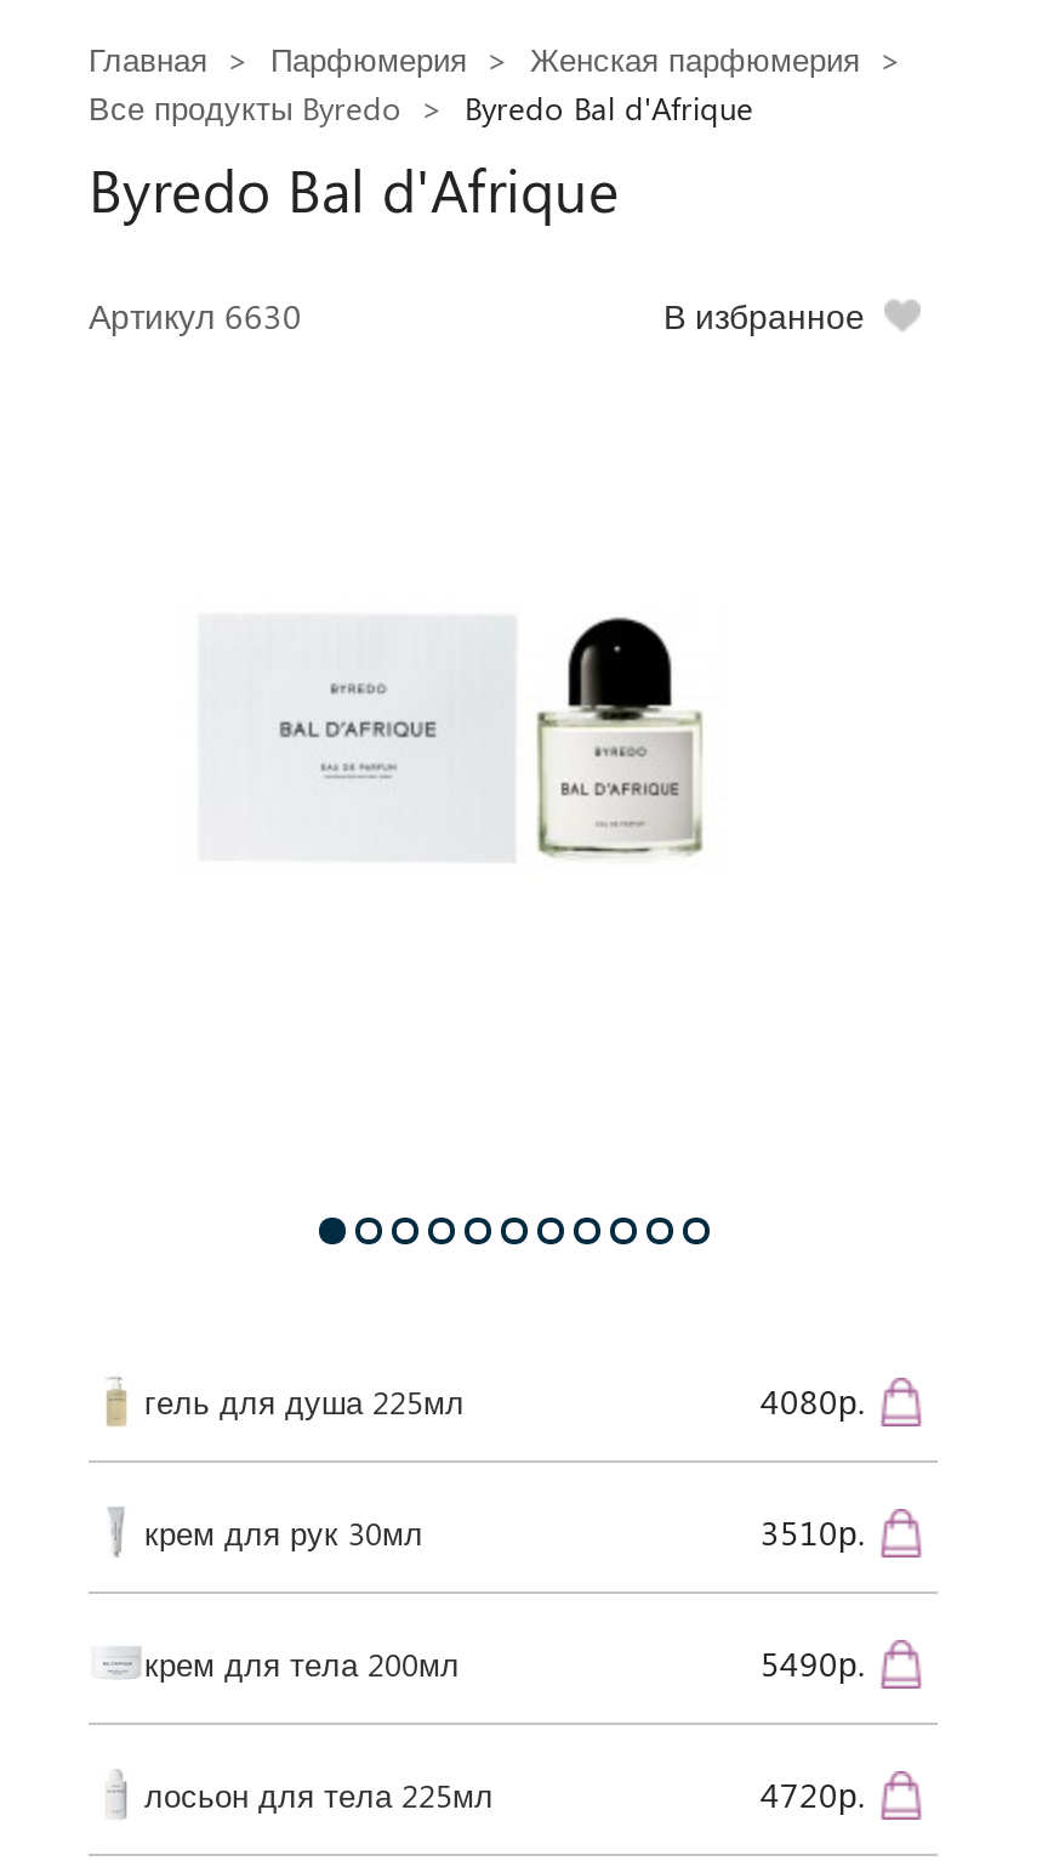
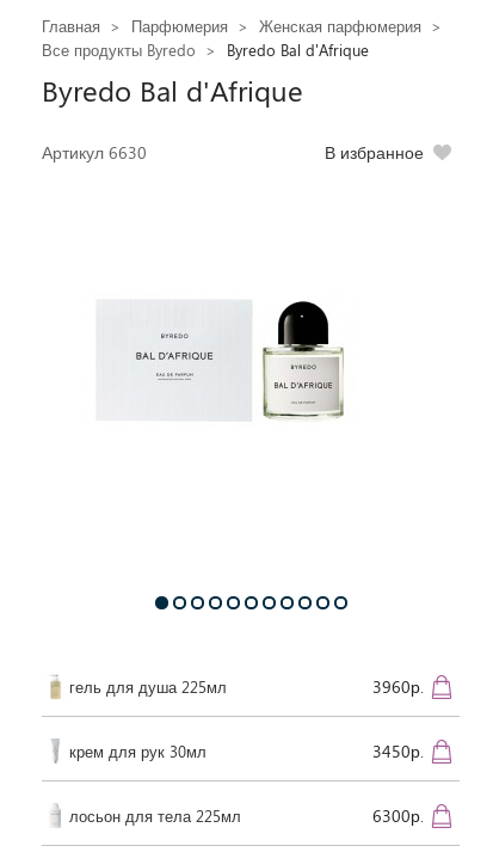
- 4080р.
+ 3960р.

- 3510р.
- крем для тела 200мл
- 5490р.
+ 3450р.

- 4720р.
+ 6300р.
